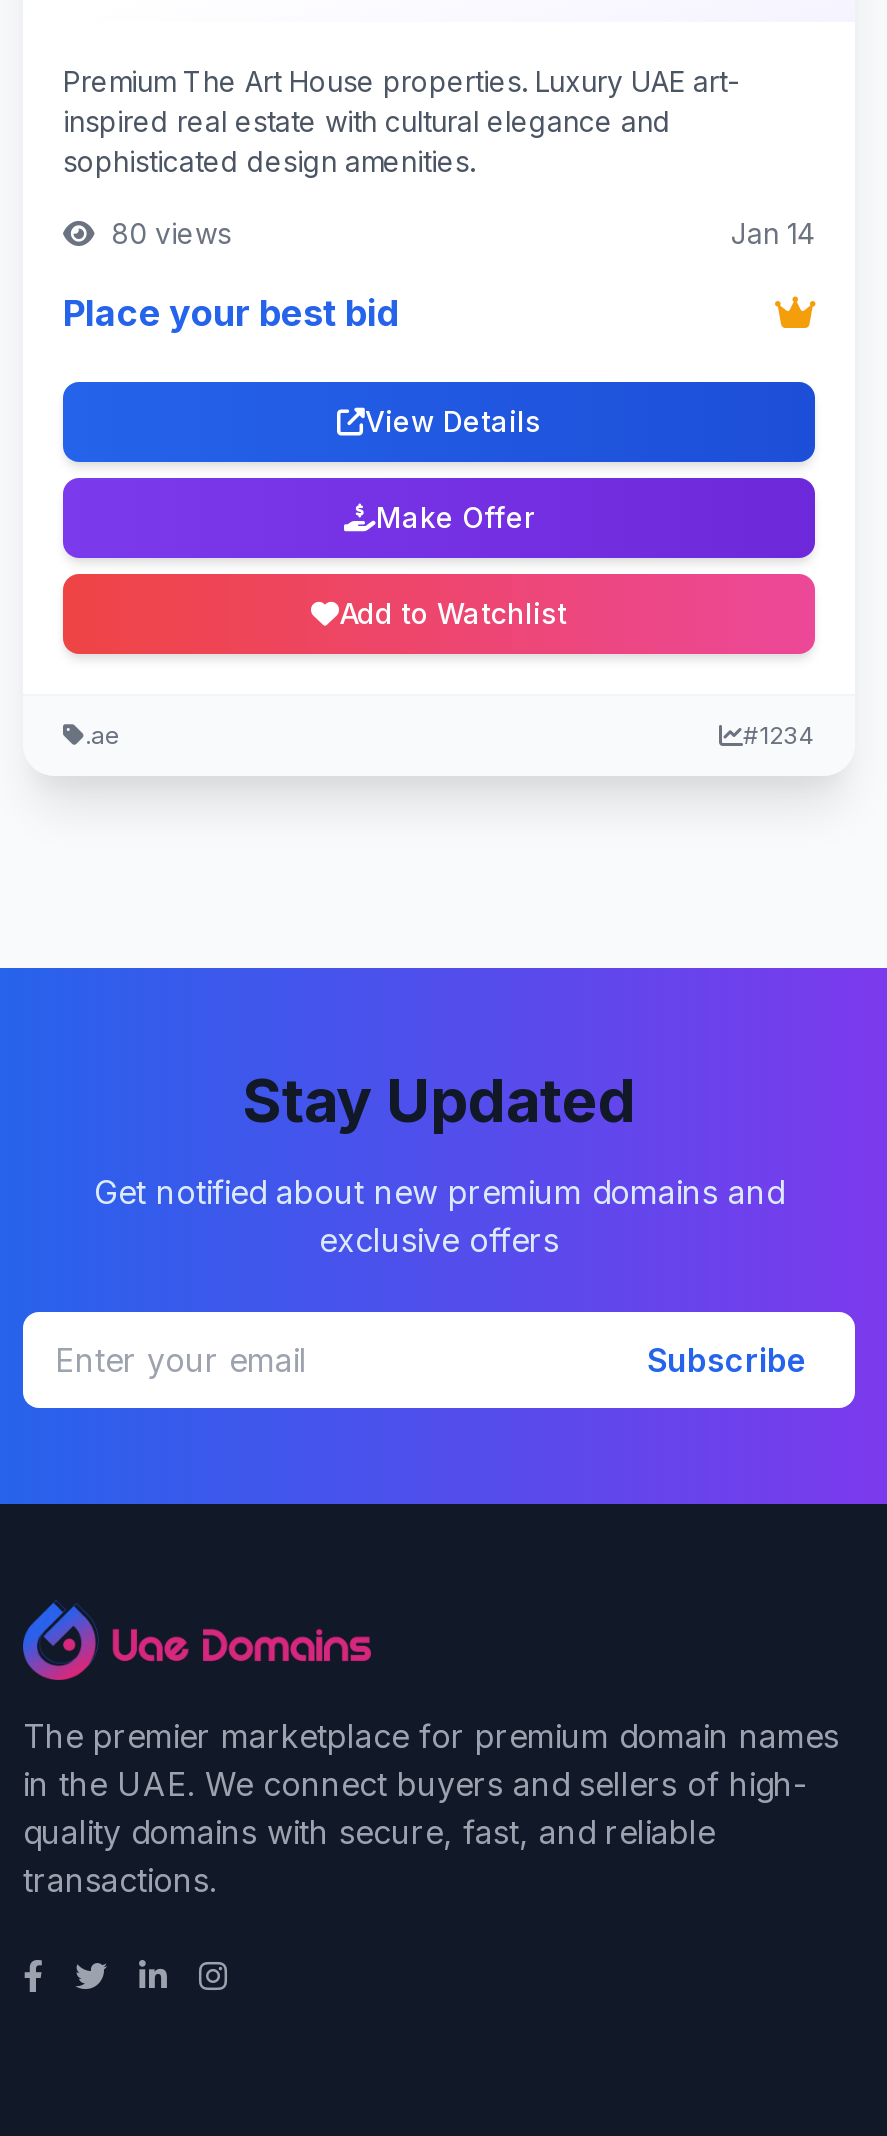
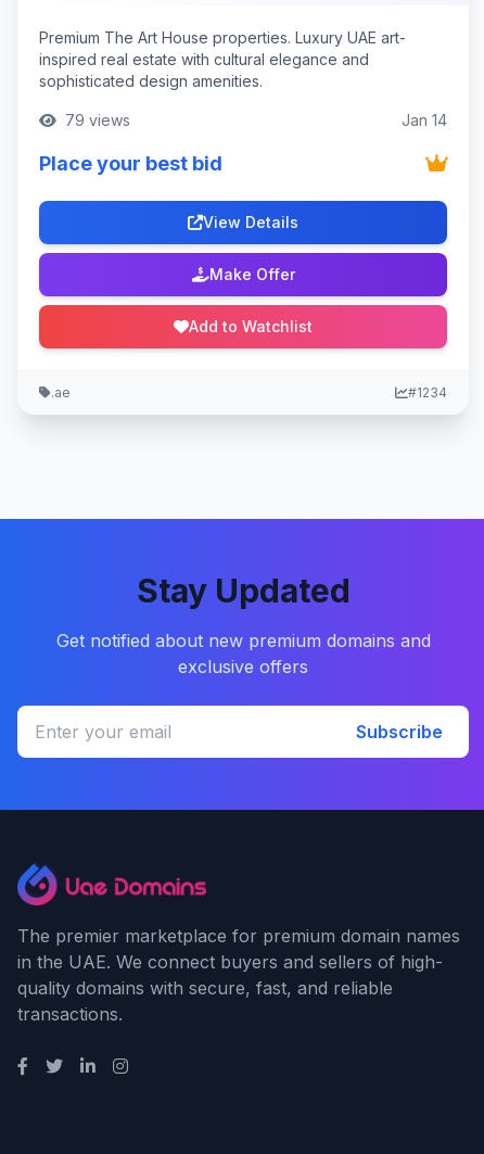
- 80 views
+ 79 views
